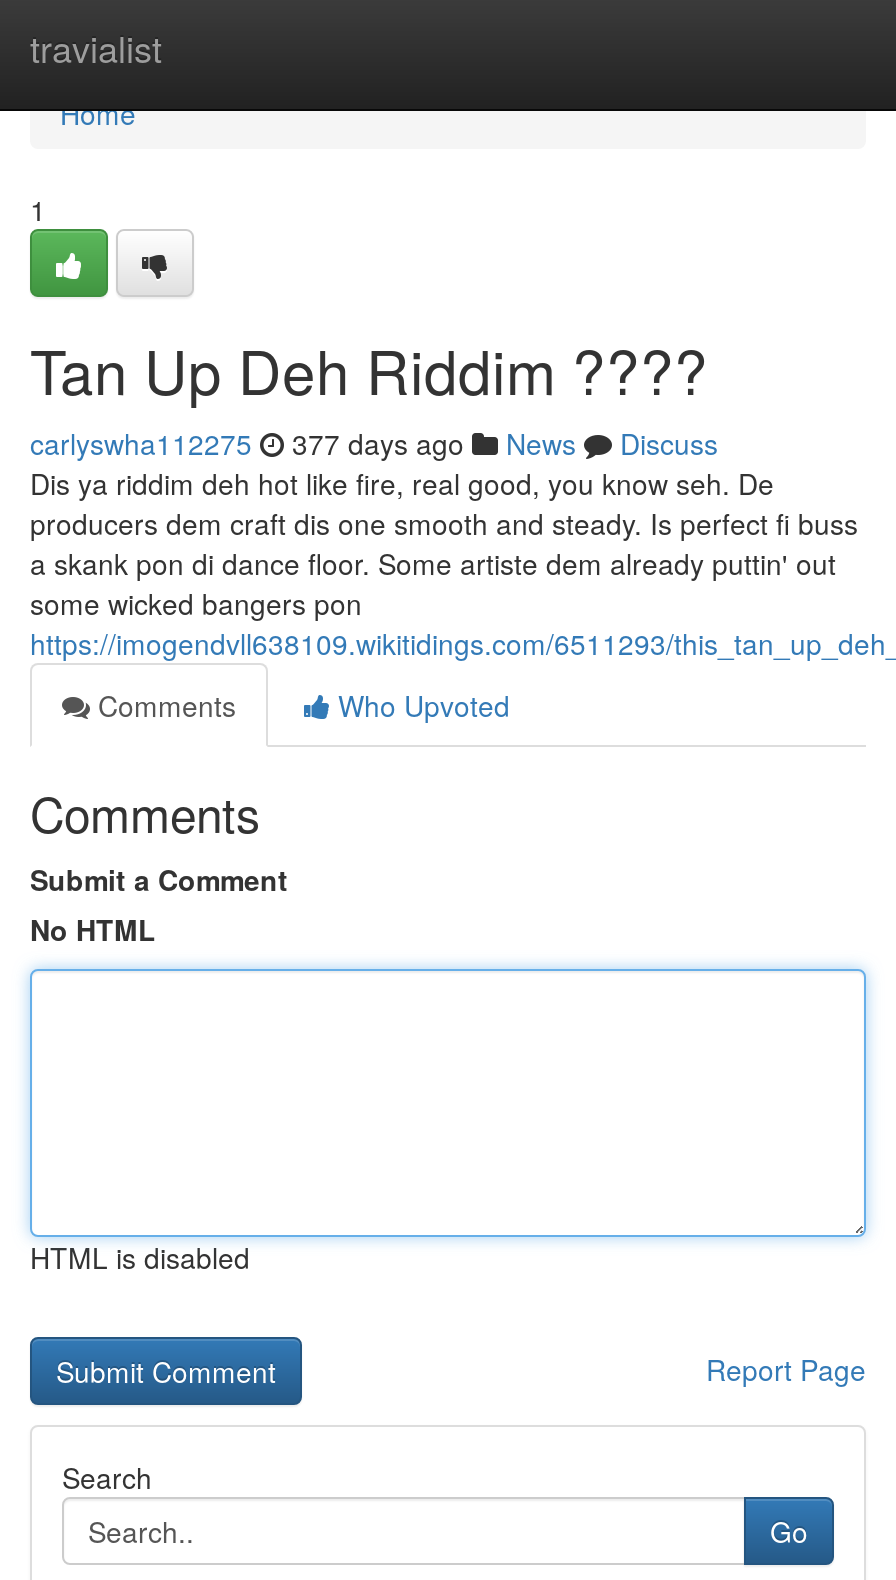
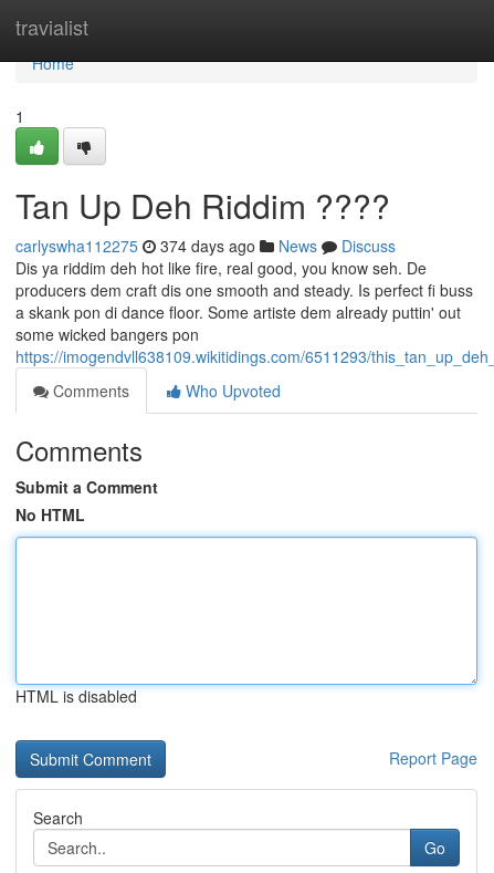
- carlyswha112275 377 days ago News Discuss
+ carlyswha112275 374 days ago News Discuss
